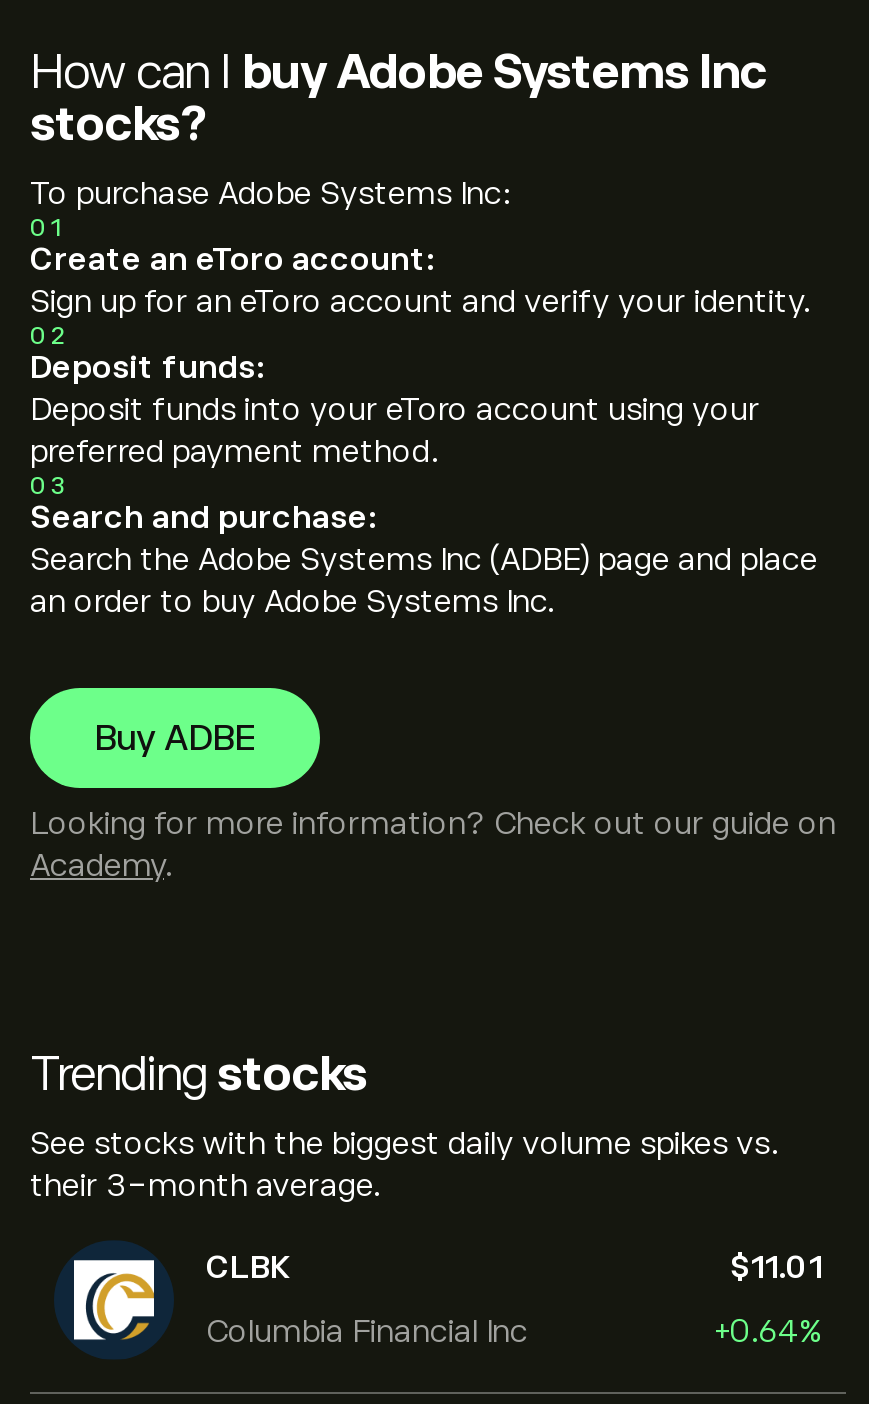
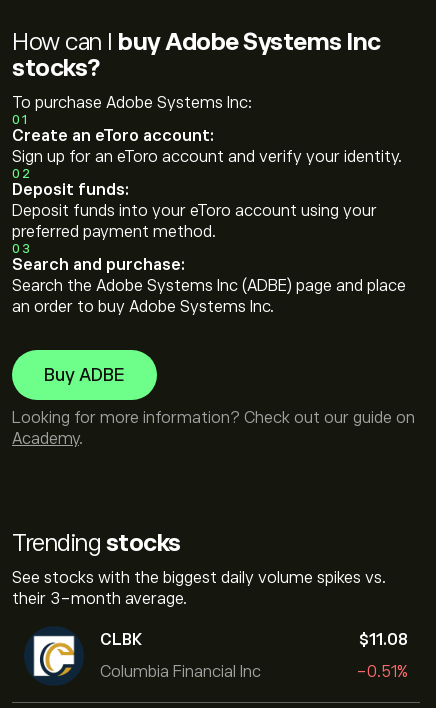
- $11.01
+ $11.08

- +0.64%
+ -0.51%
